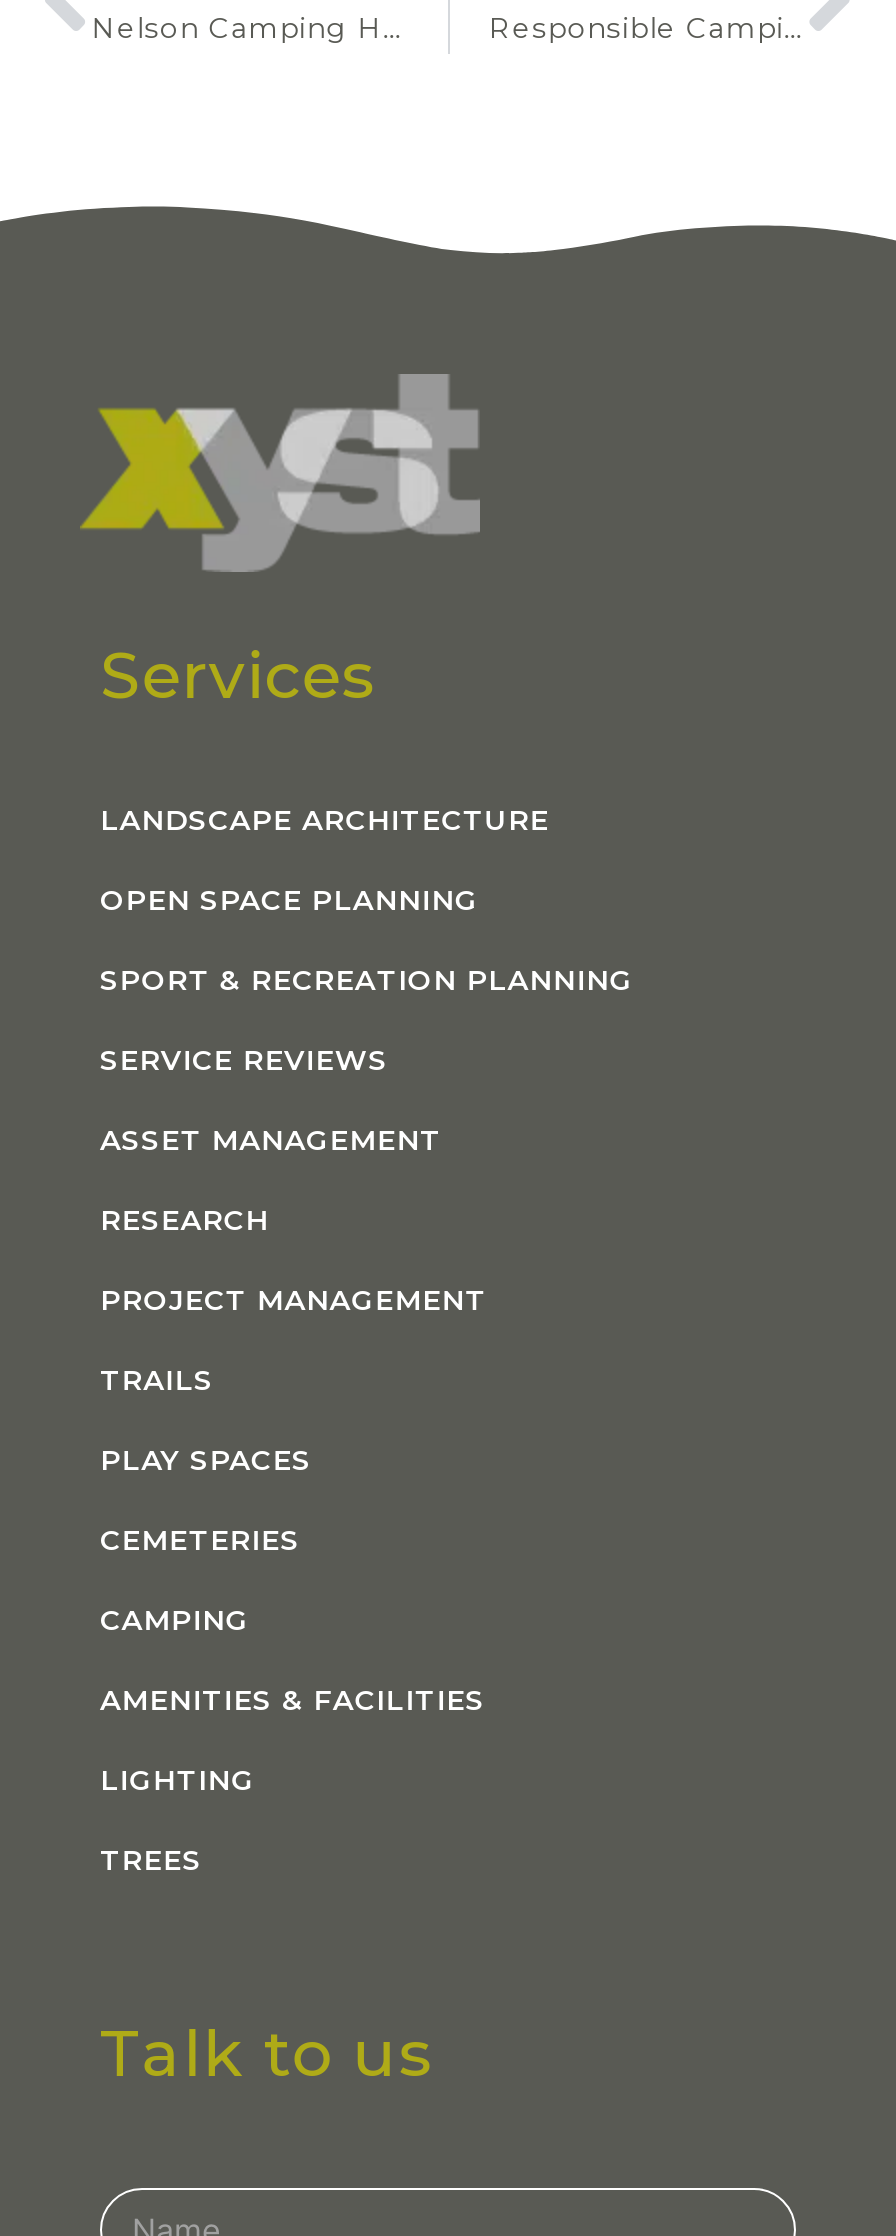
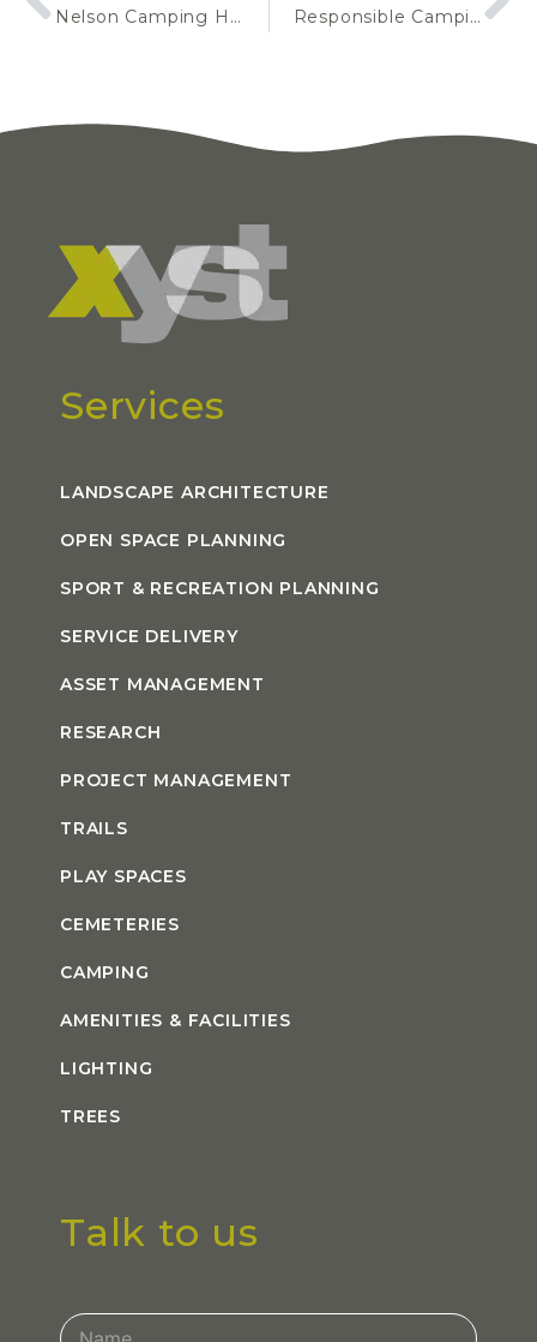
- SERVICE REVIEWS
+ SERVICE DELIVERY
